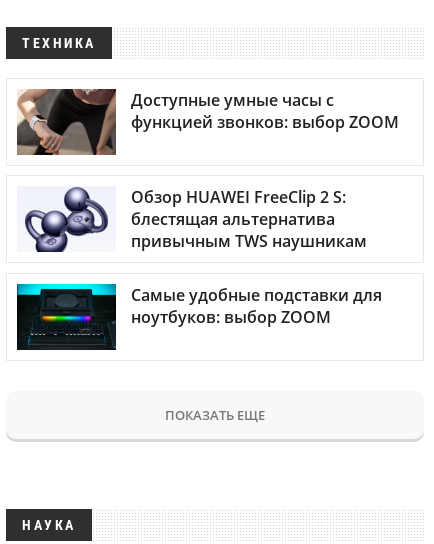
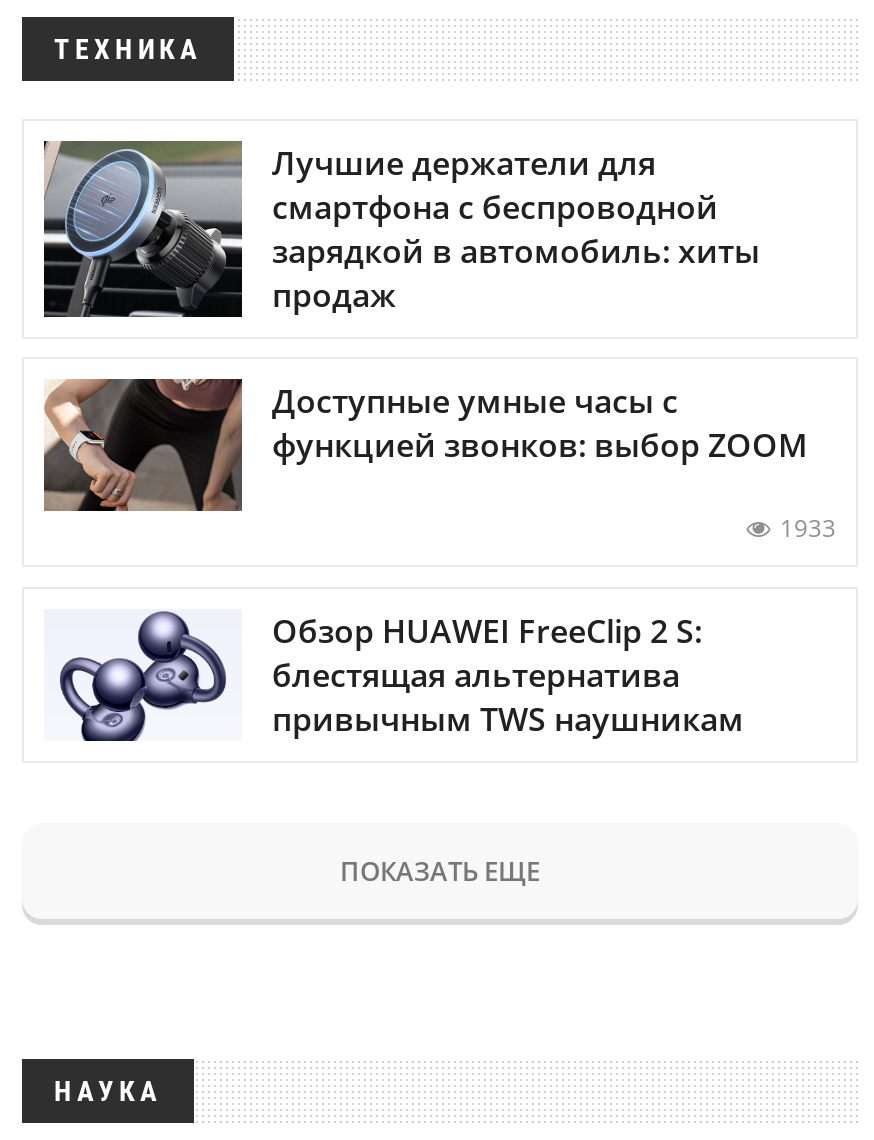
+ [image]
+ Лучшие держатели для
+ смартфона с беспроводной
+ зарядкой в автомобиль: хиты
+ продаж

moved down: [image] | Доступные умные часы с | функцией звонков: выбор ZOOM

+ 1933

moved down: [image] | Обзор HUAWEI FreeClip 2 S: | блестящая альтернатива | привычным TWS наушникам

- [image]
- Самые удобные подставки для
- ноутбуков: выбор ZOOM
